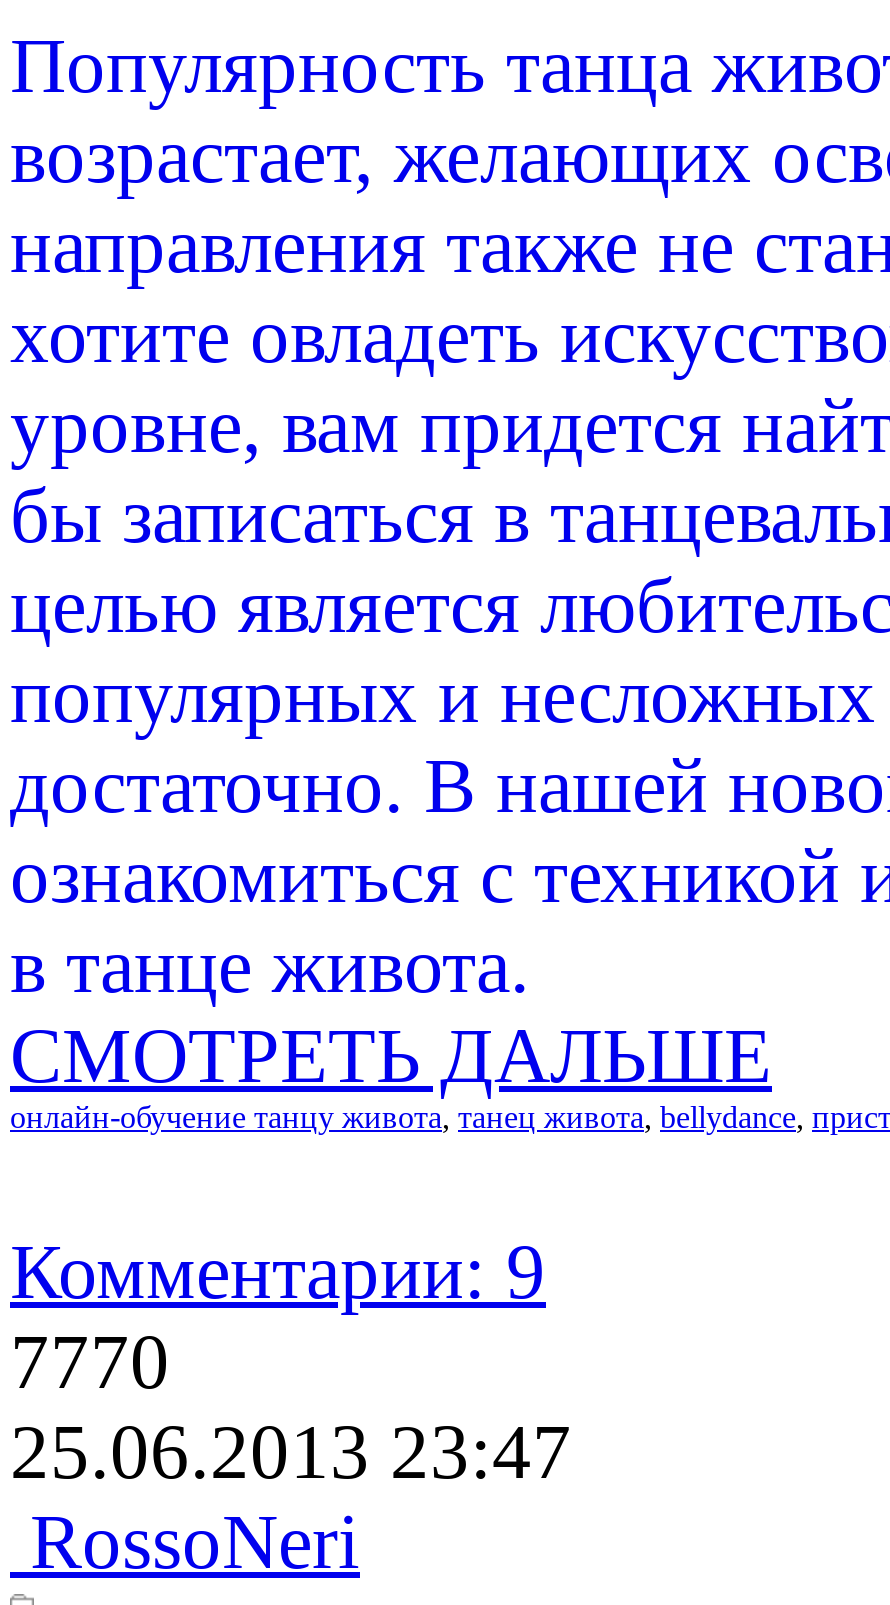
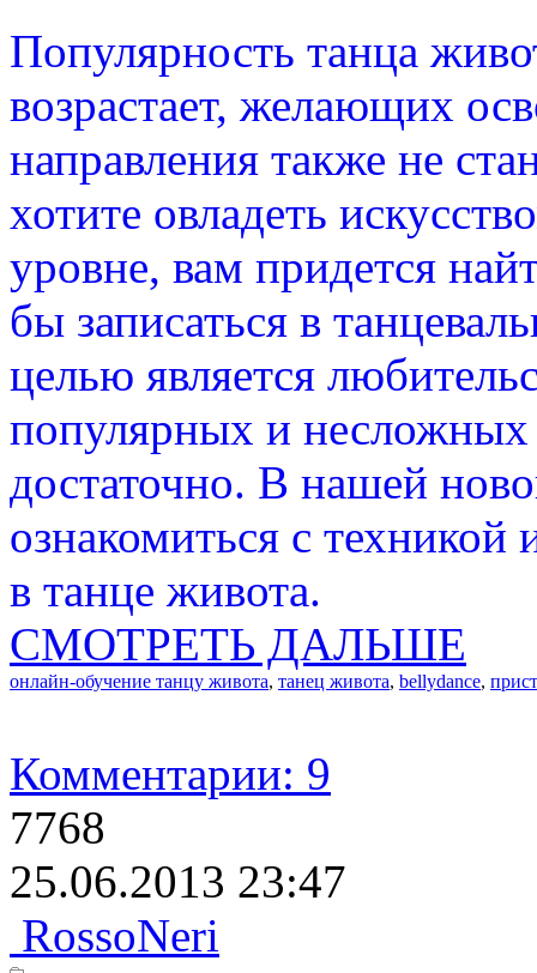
- 7770
+ 7768
